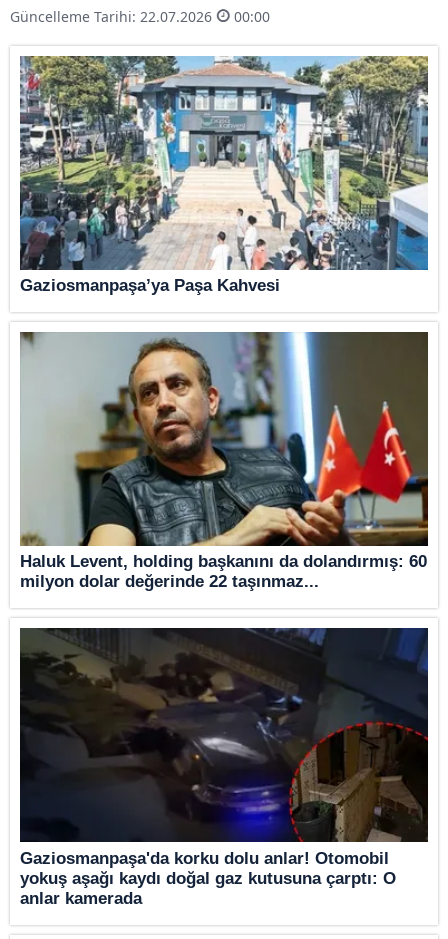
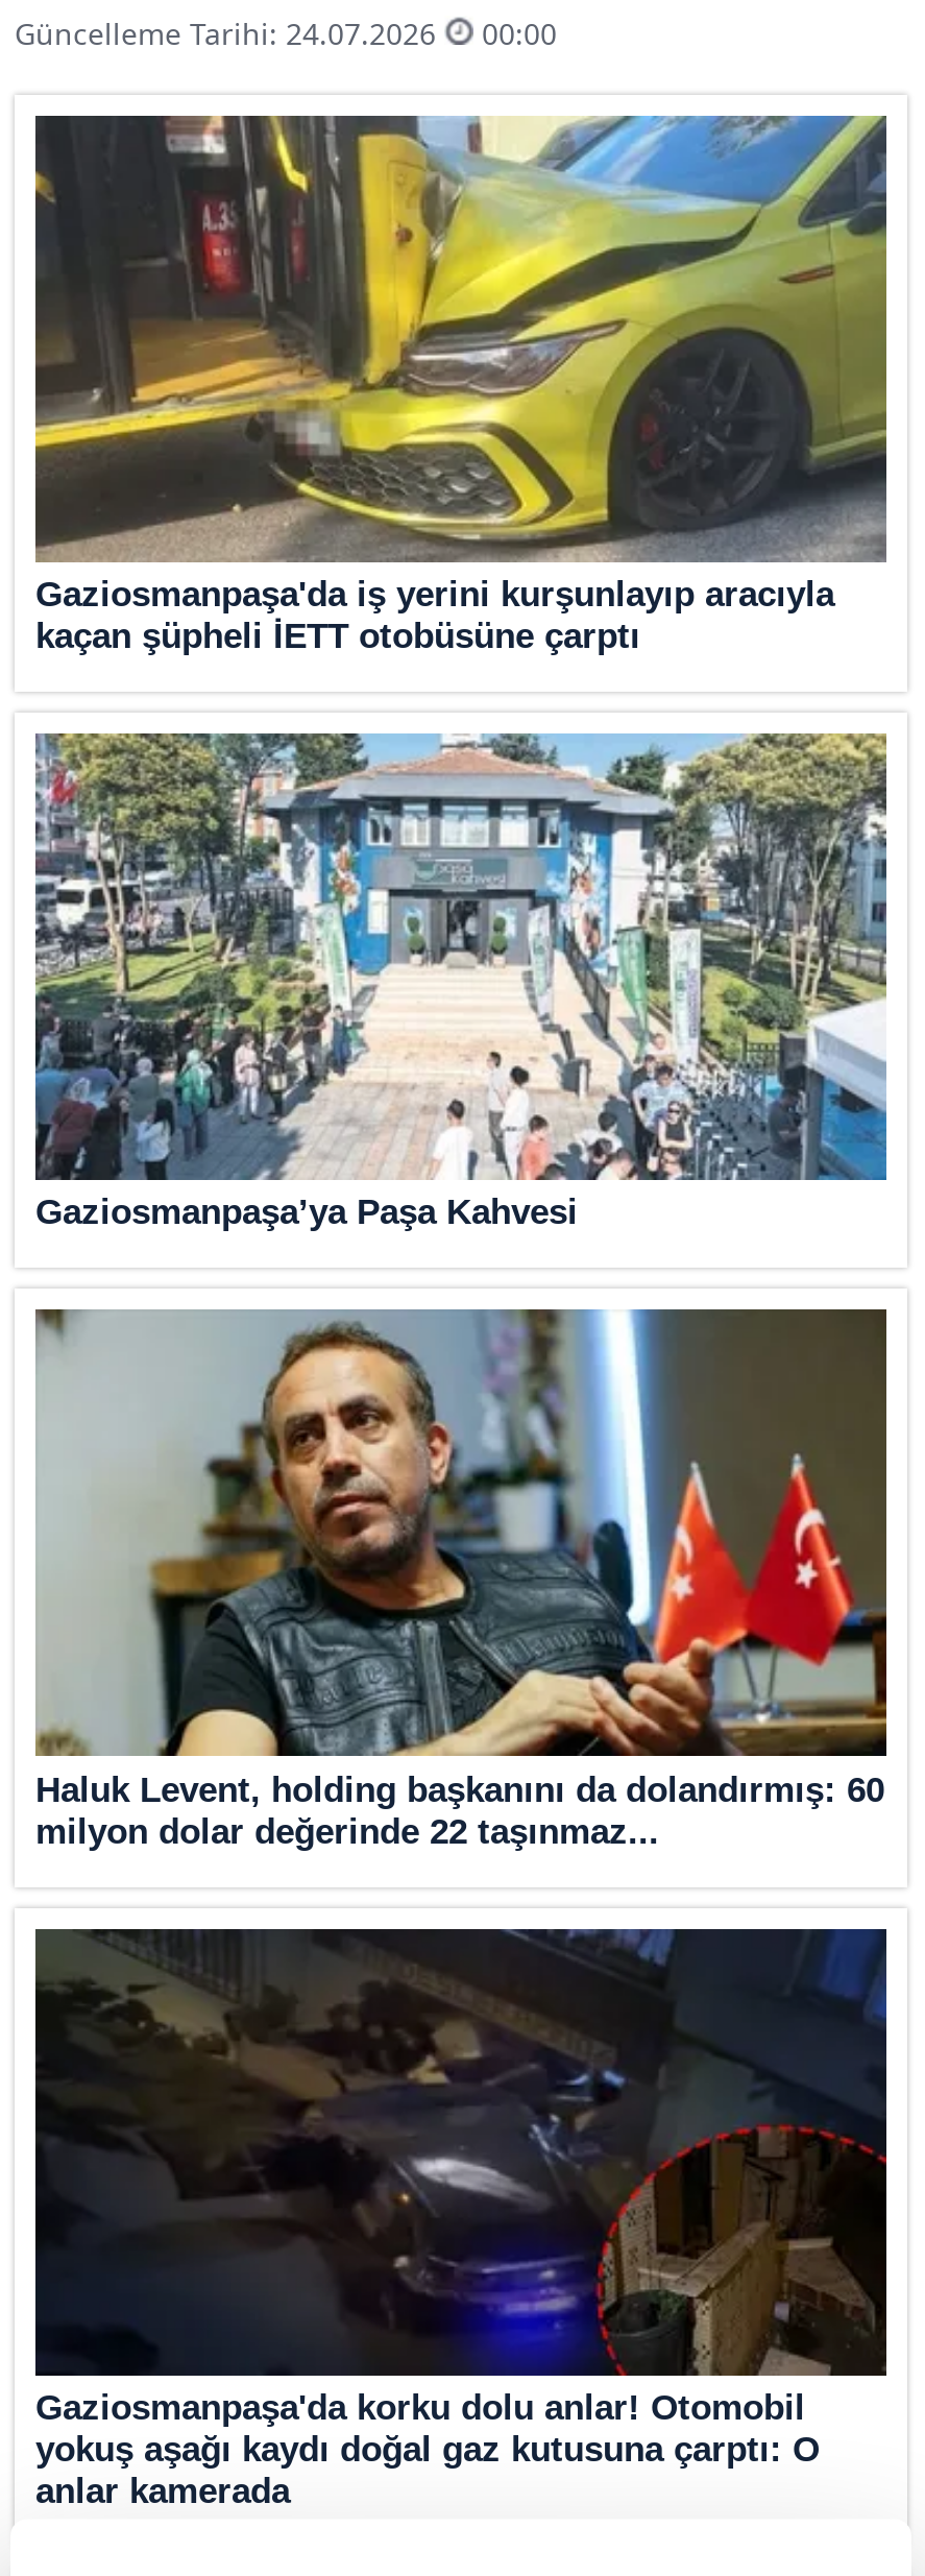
- Güncelleme Tarihi: 22.07.2026
+ Güncelleme Tarihi: 24.07.2026

+ [image]
+ Gaziosmanpaşa'da iş yerini kurşunlayıp aracıyla
+ kaçan şüpheli İETT otobüsüne çarptı
